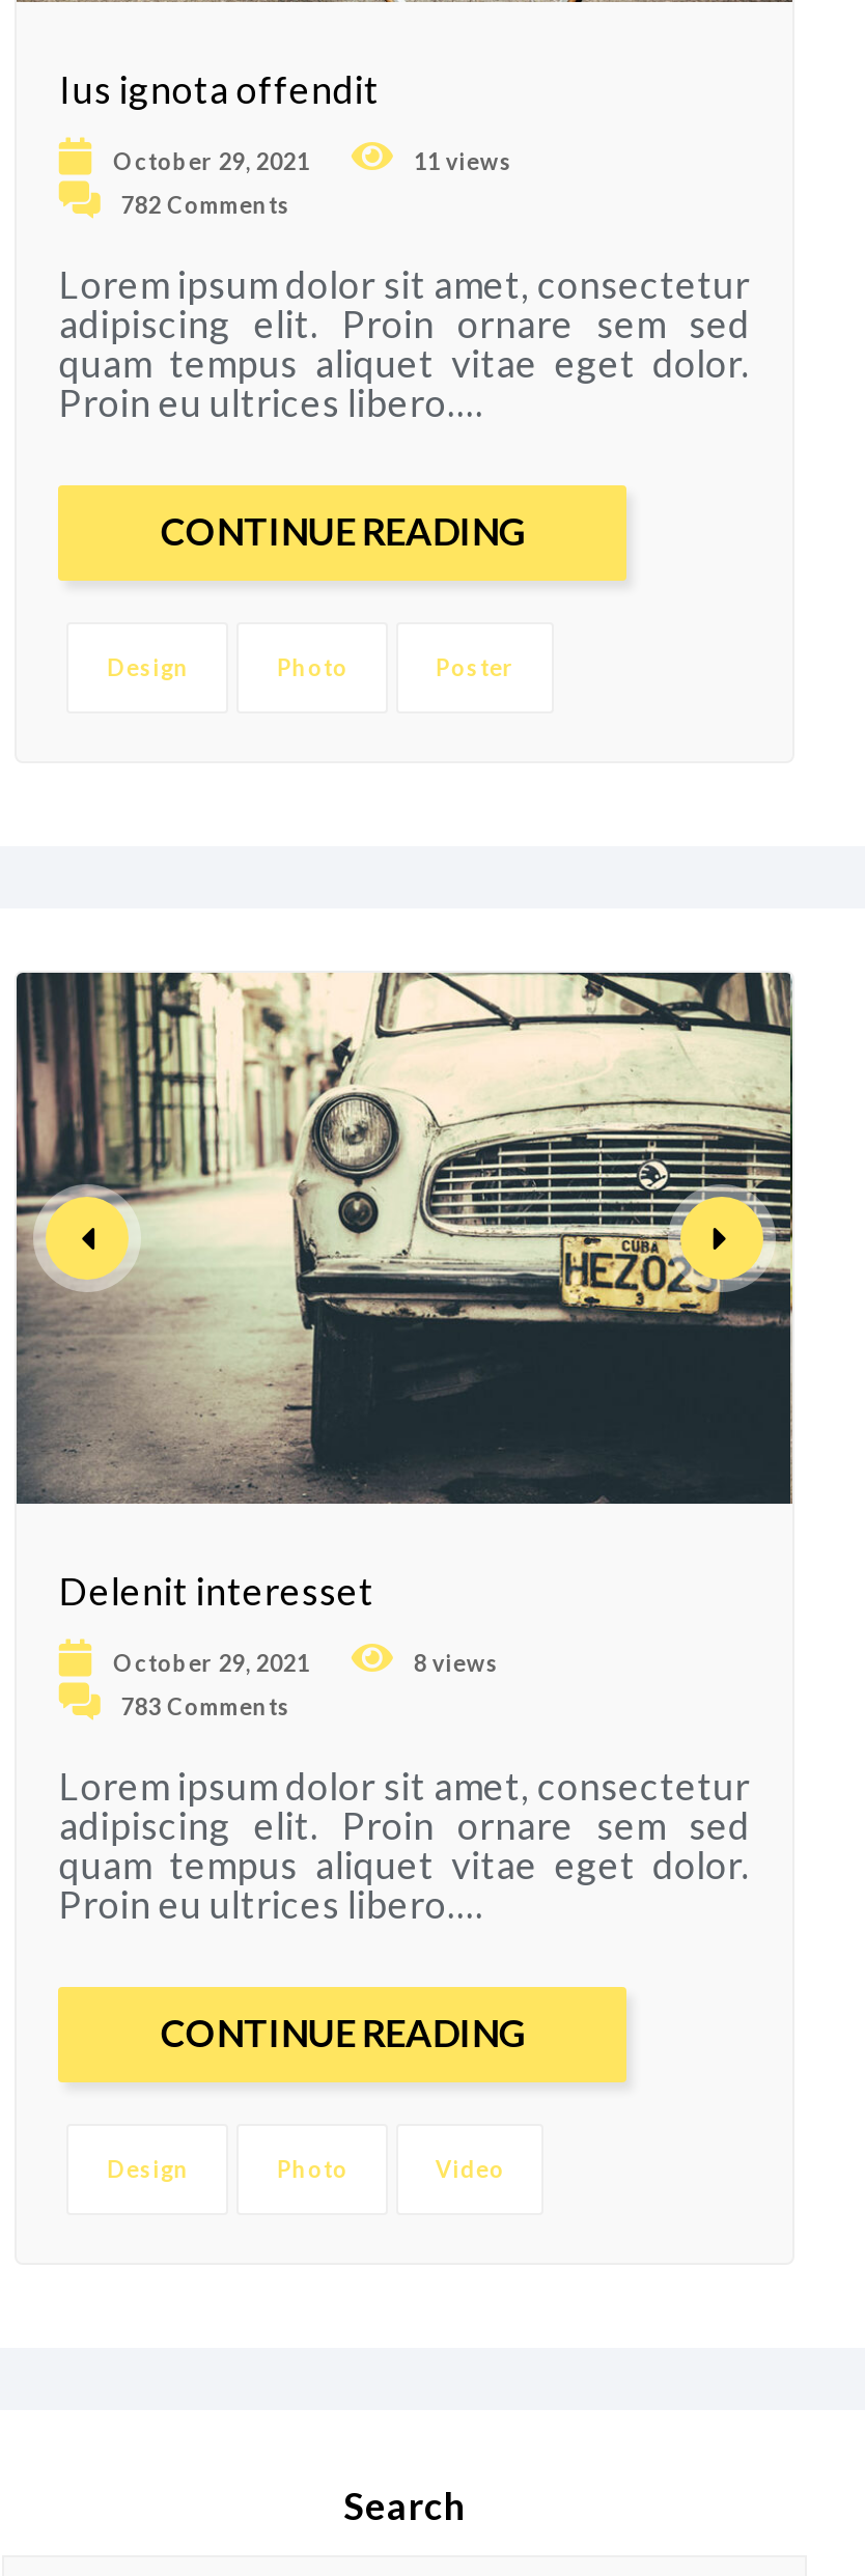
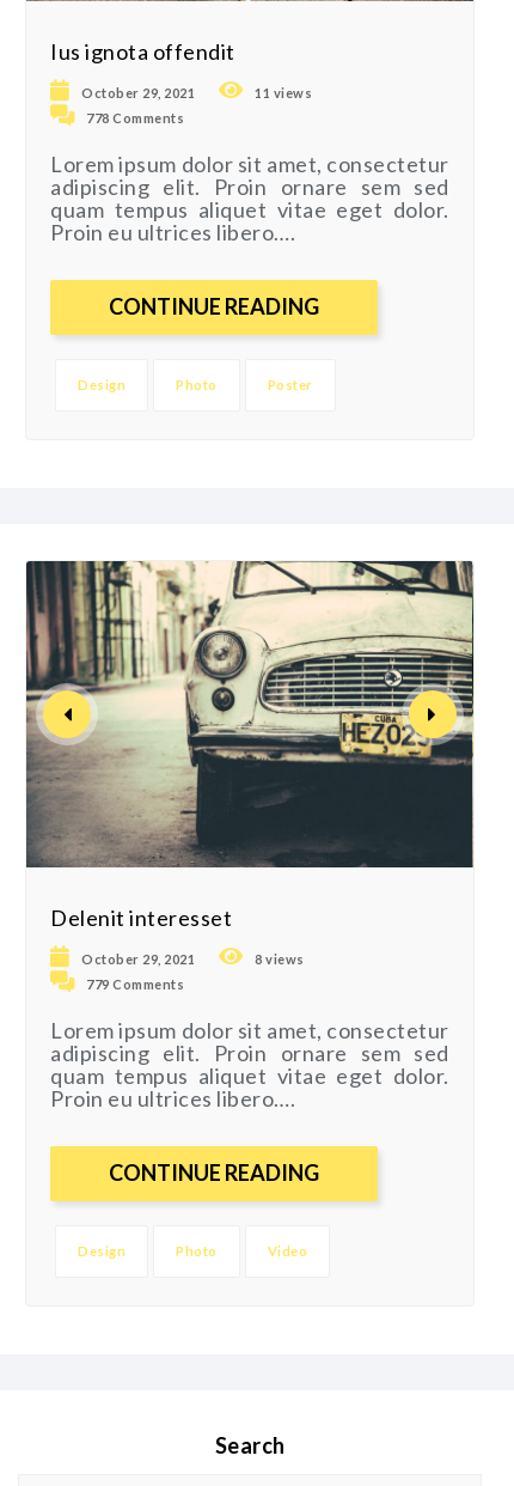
- 782 Comments
+ 778 Comments

- 783 Comments
+ 779 Comments
